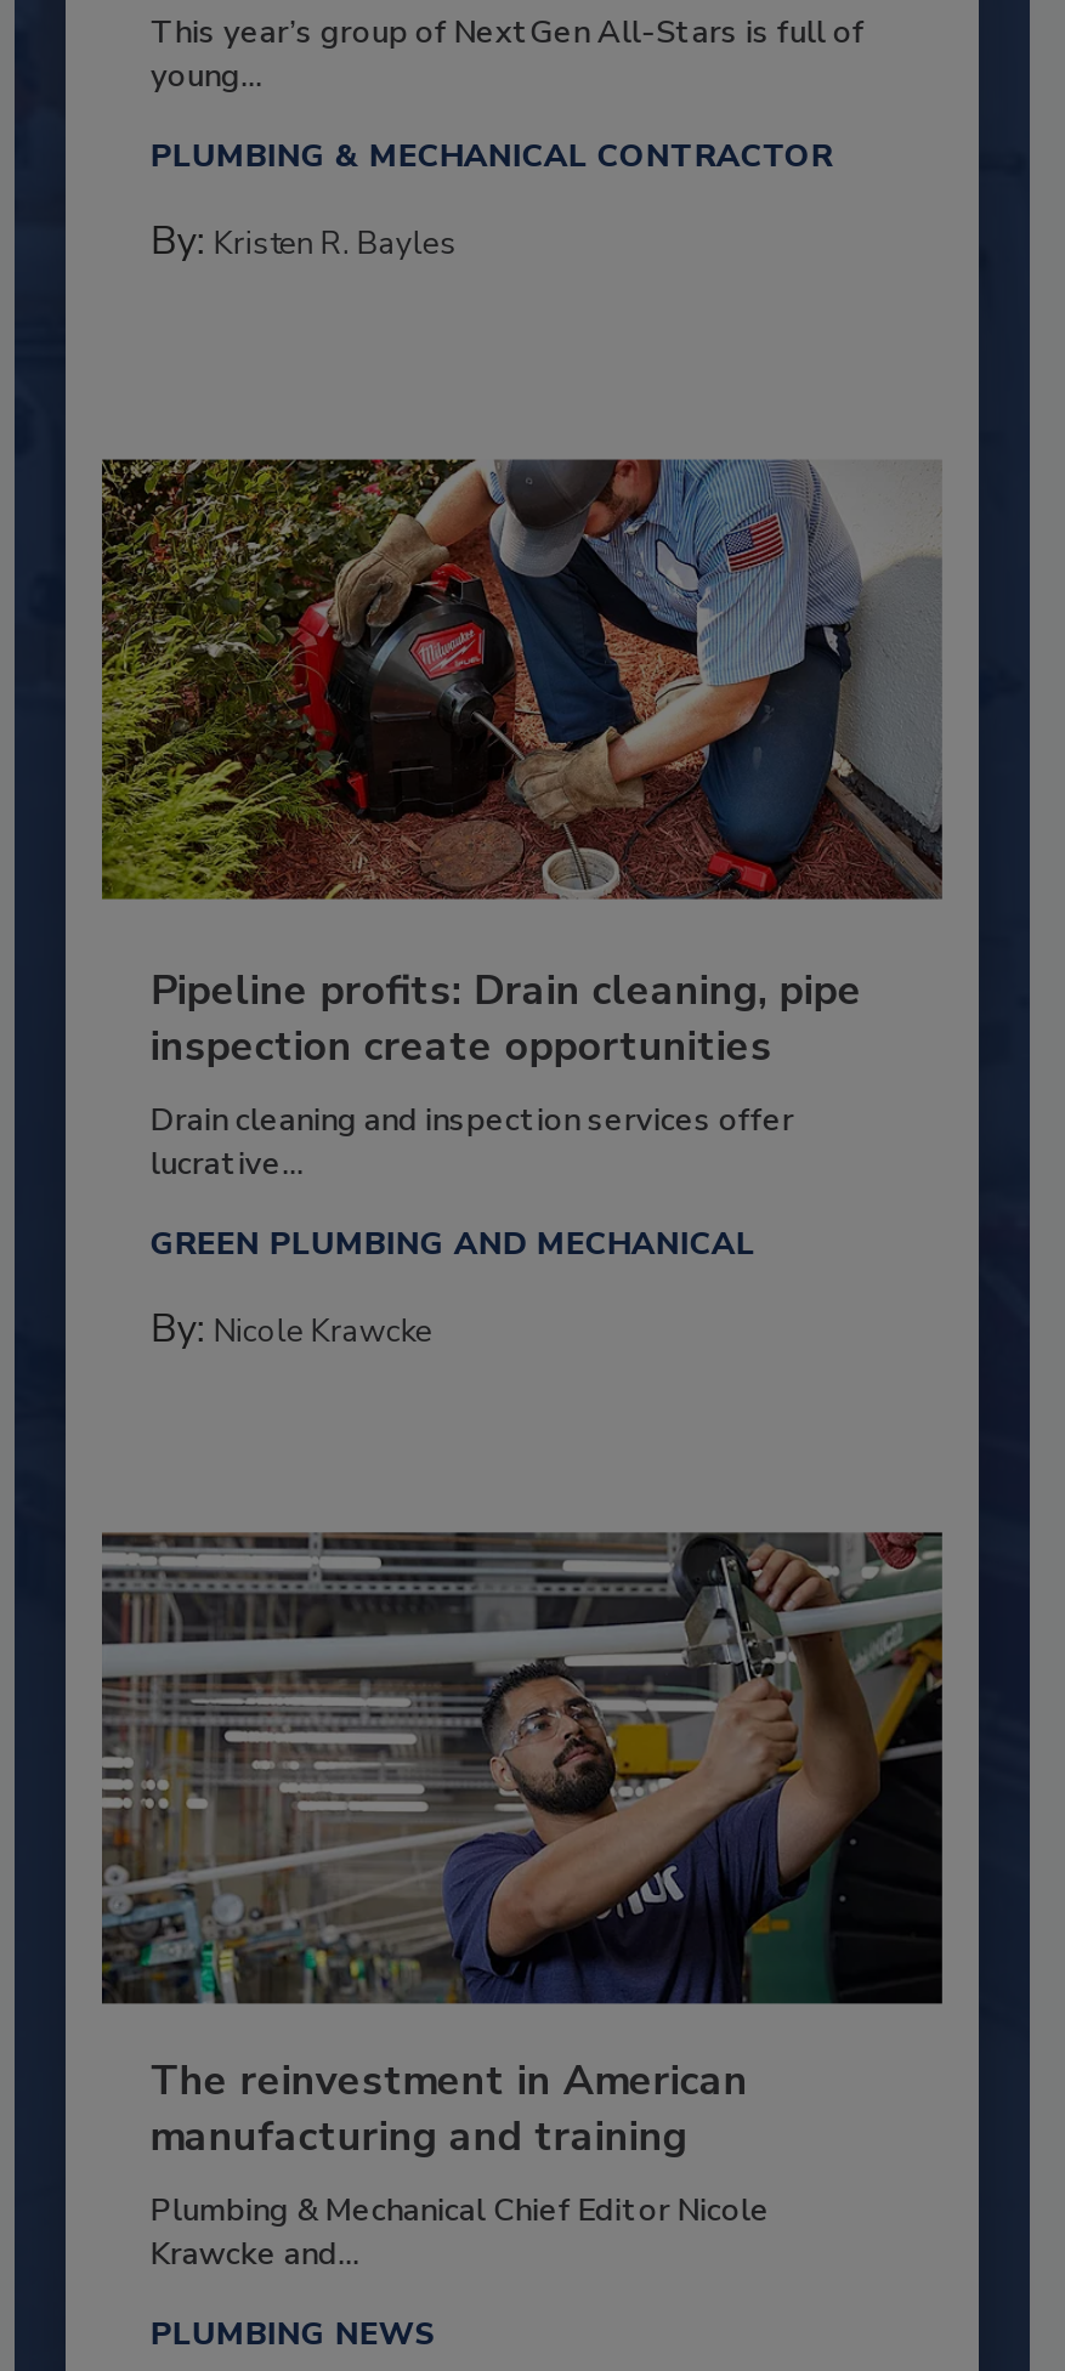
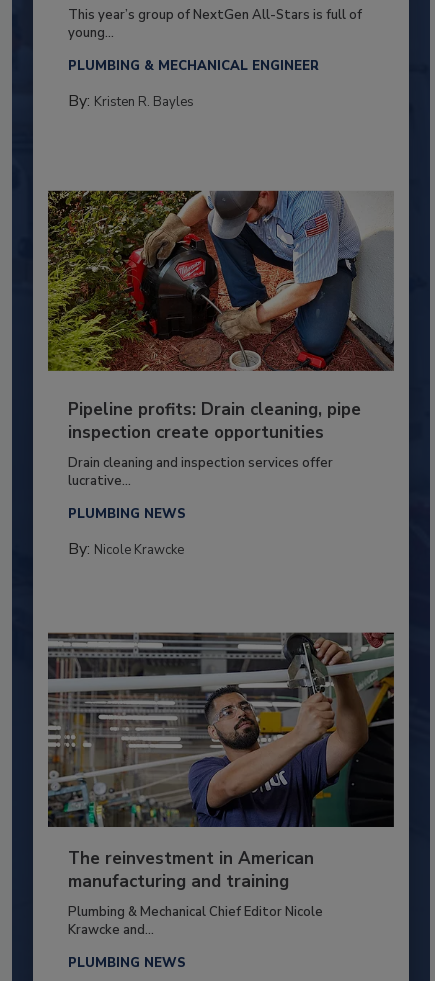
- PLUMBING & MECHANICAL CONTRACTOR
+ PLUMBING & MECHANICAL ENGINEER

- GREEN PLUMBING AND MECHANICAL
+ PLUMBING NEWS
